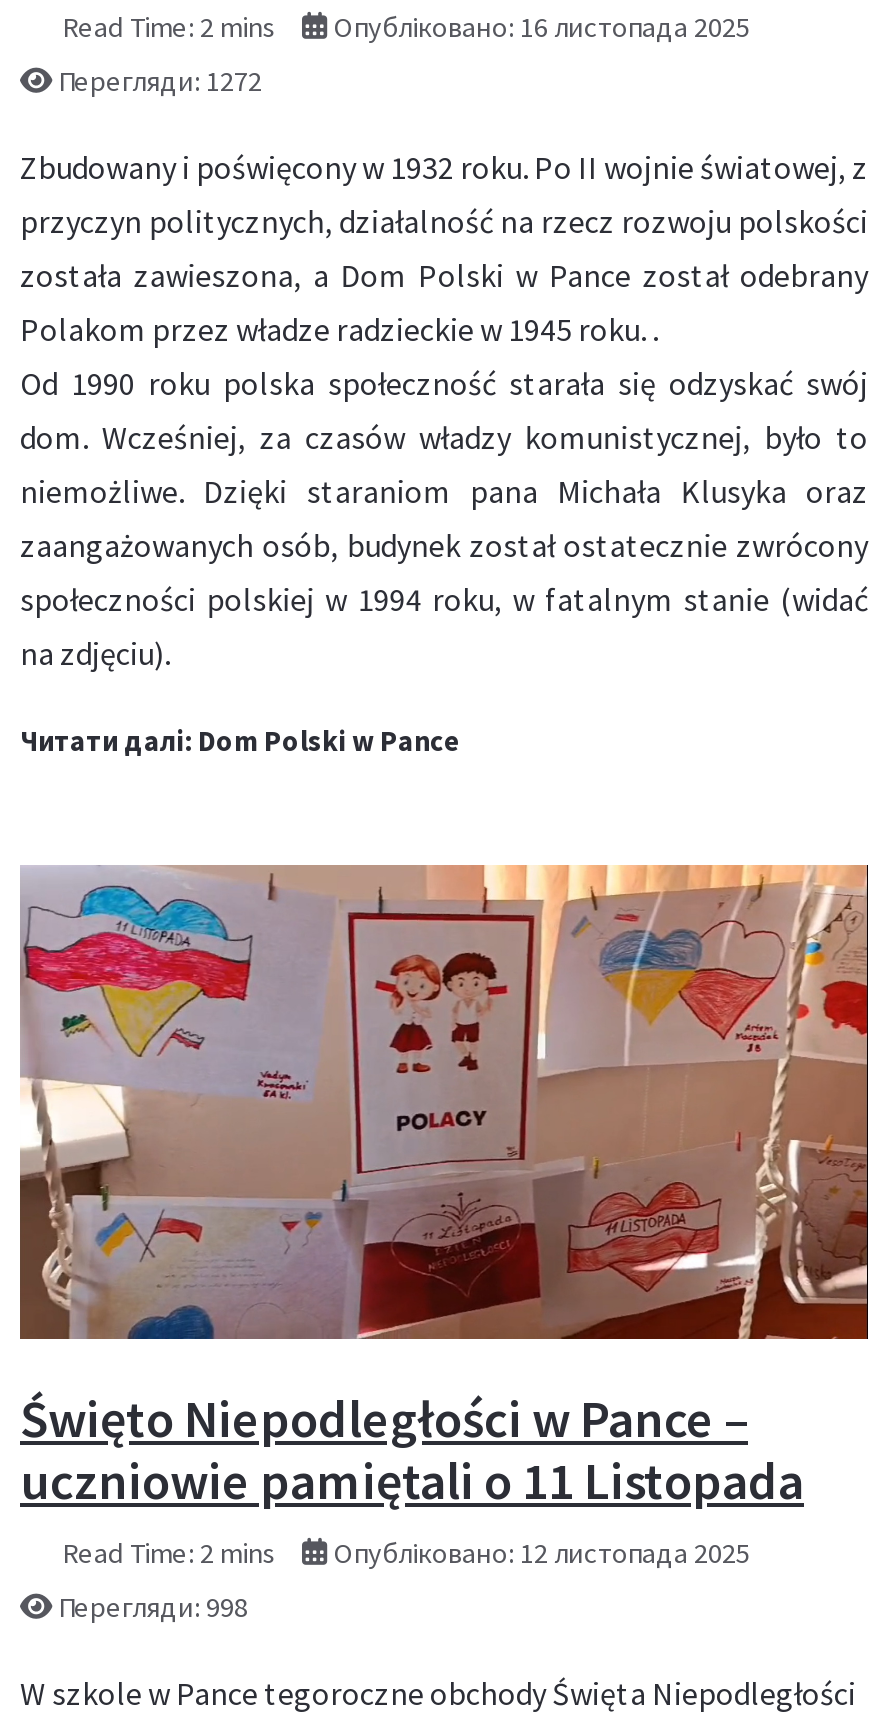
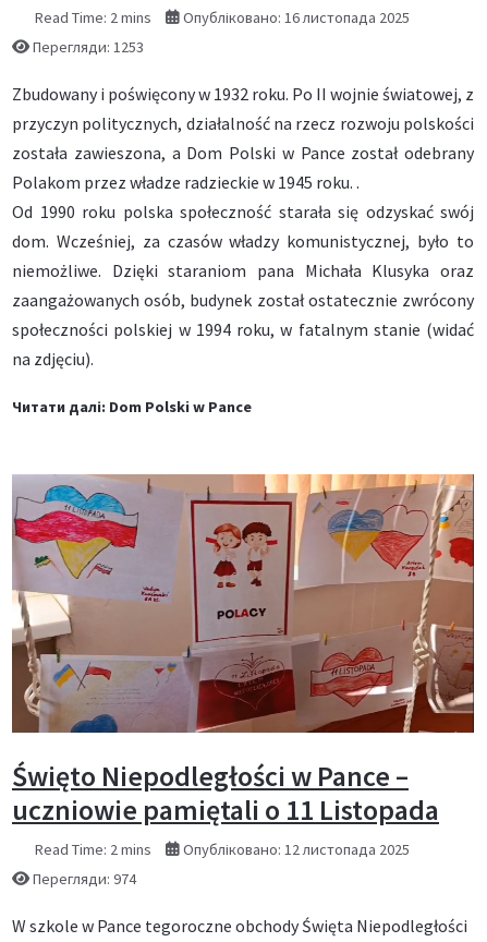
- Перегляди: 1272
+ Перегляди: 1253

- Перегляди: 998
+ Перегляди: 974
